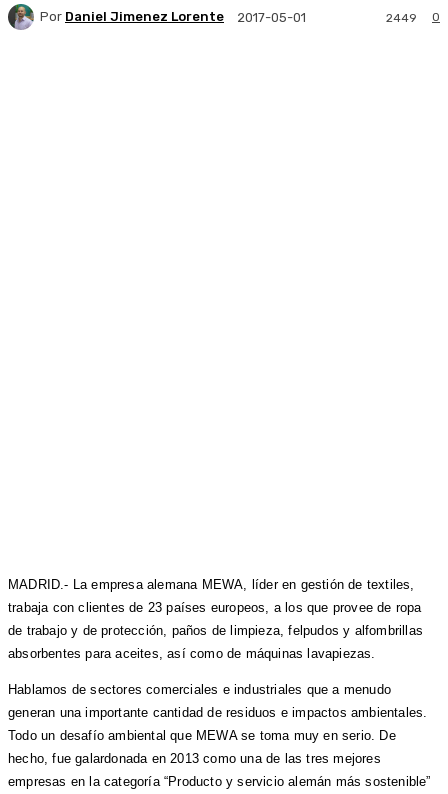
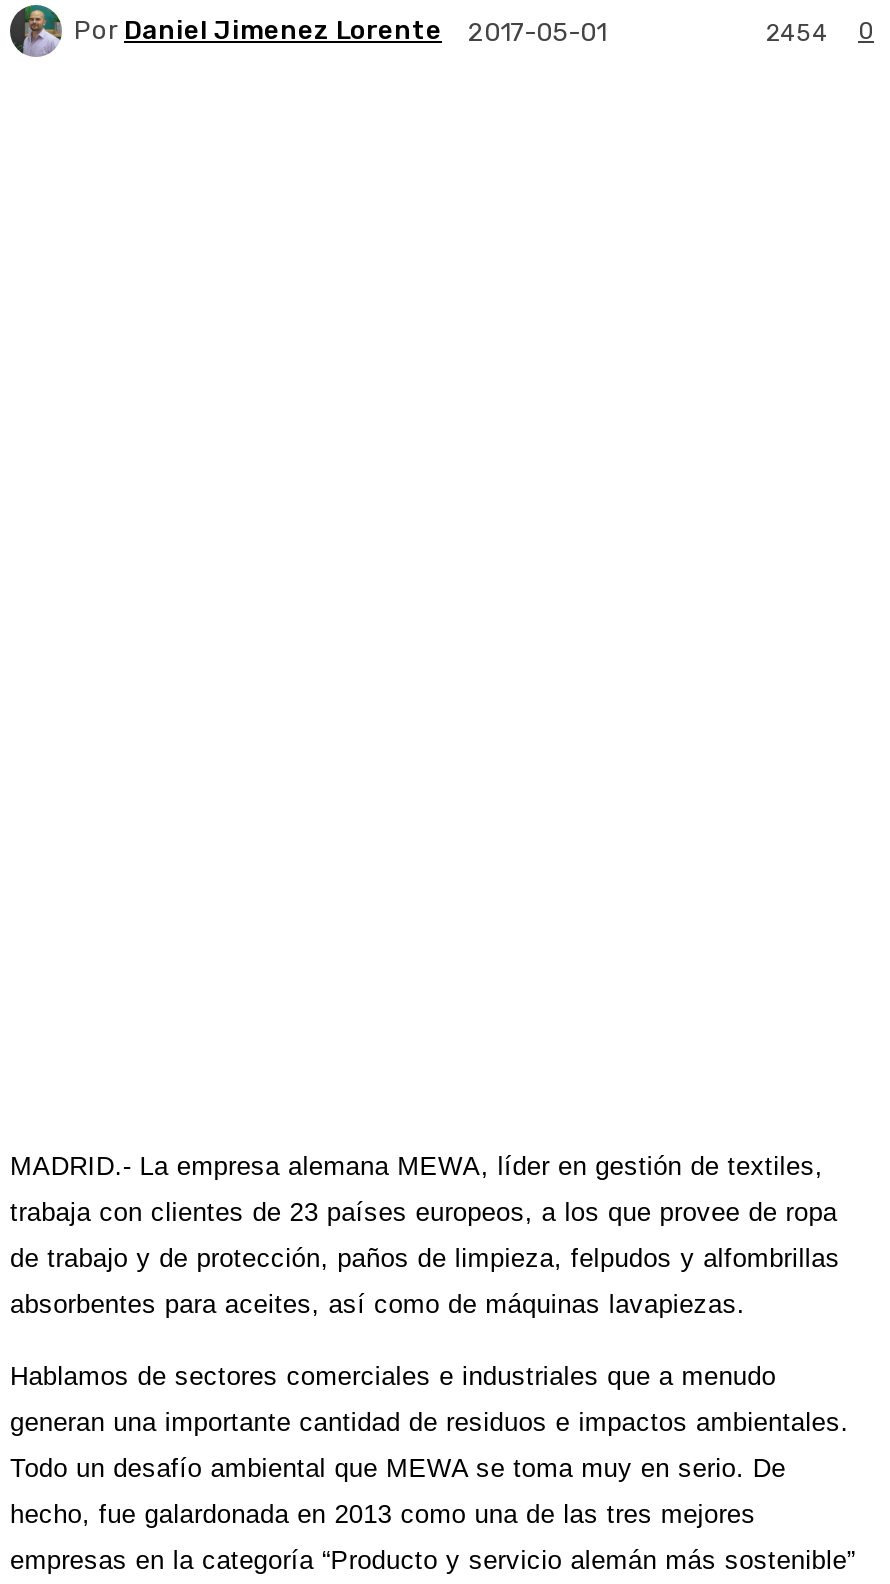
- 2449 0
+ 2454 0
